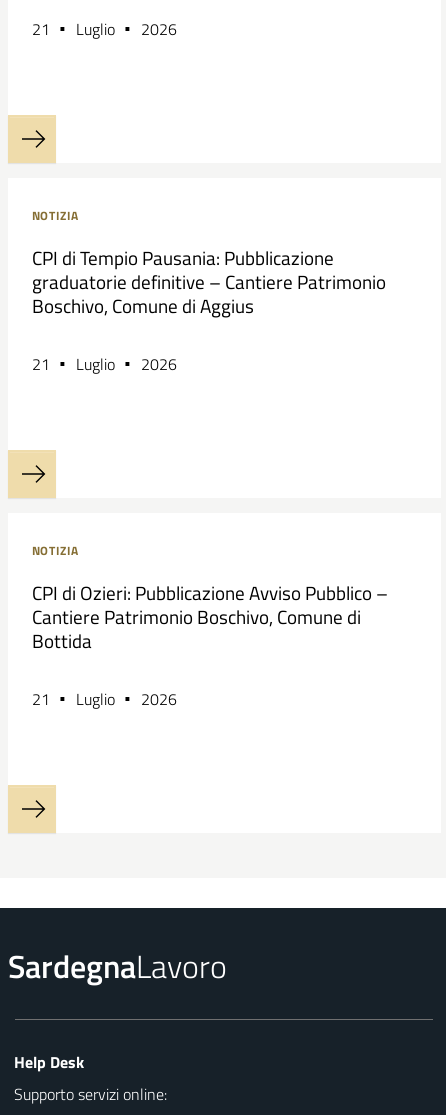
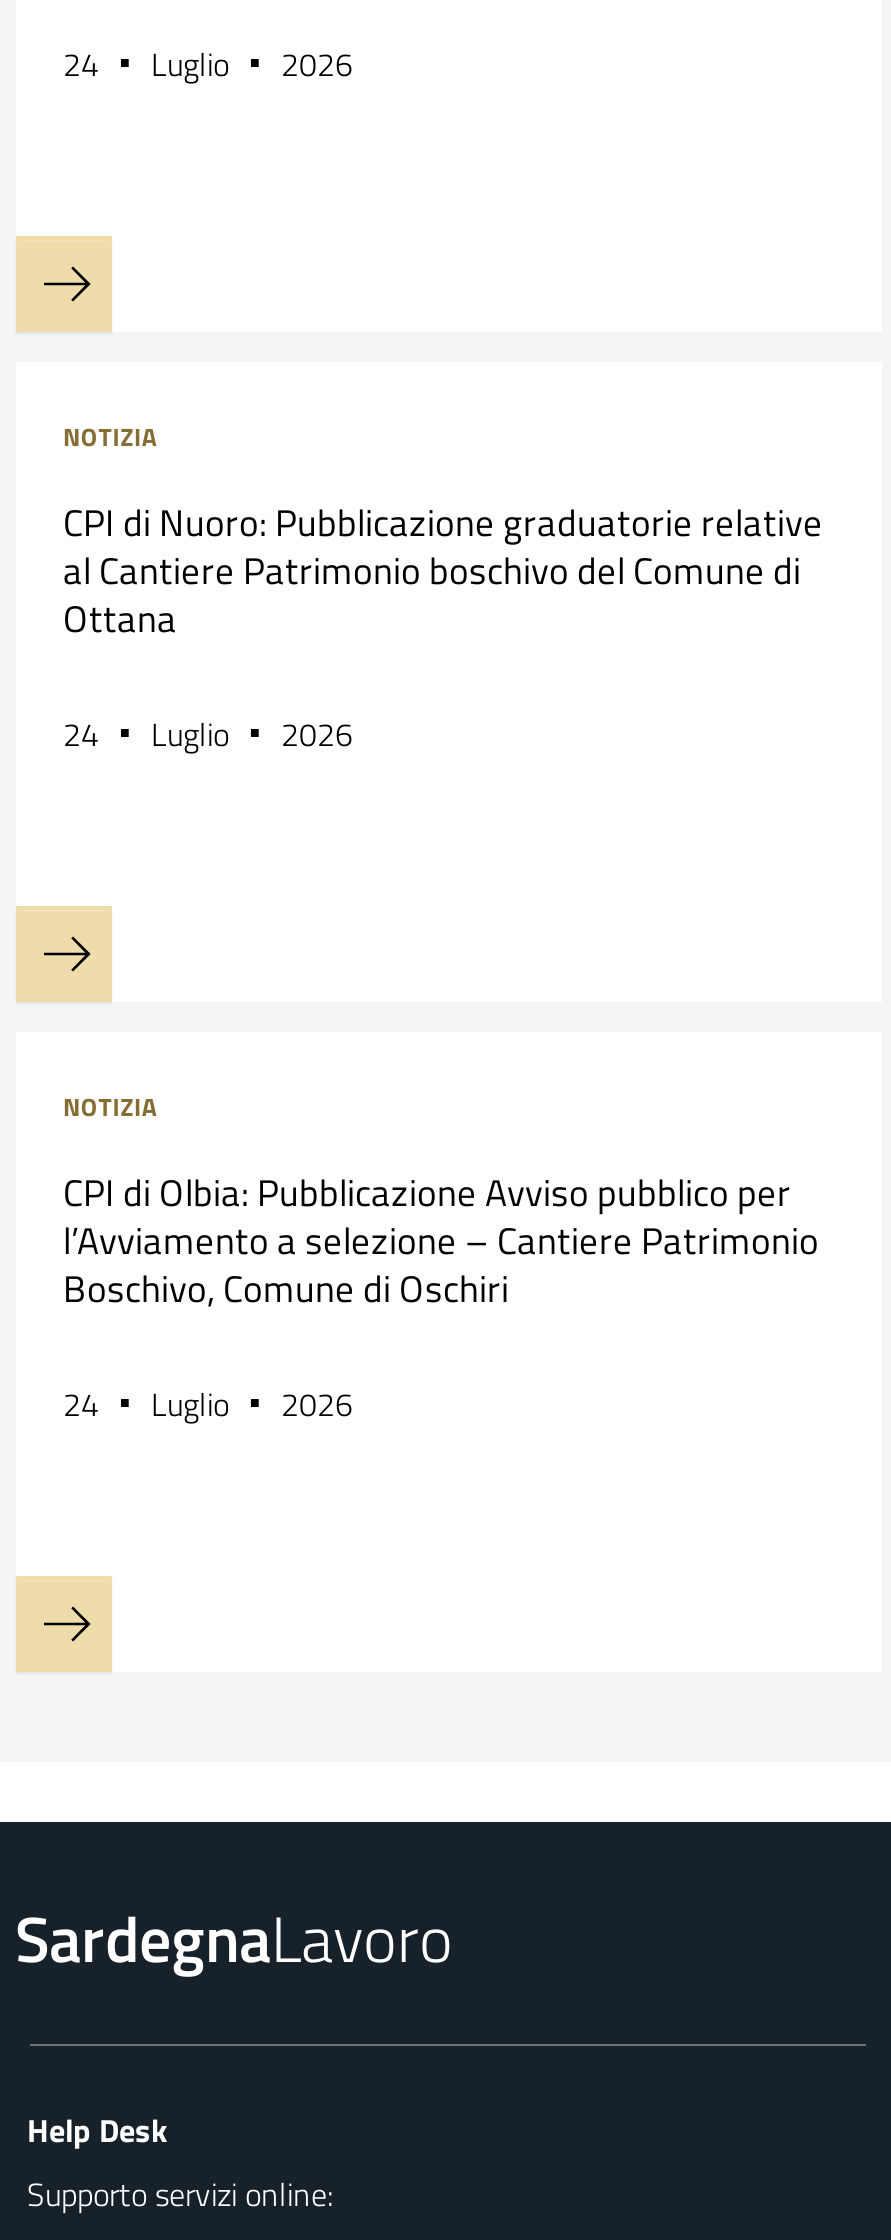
- 21 Luglio 2026
+ 24 Luglio 2026

- CPI di Tempio Pausania: Pubblicazione
- graduatorie definitive – Cantiere Patrimonio
- Boschivo, Comune di Aggius
+ CPI di Nuoro: Pubblicazione graduatorie relative
+ al Cantiere Patrimonio boschivo del Comune di
+ Ottana

- 21 Luglio 2026
+ 24 Luglio 2026

- CPI di Ozieri: Pubblicazione Avviso Pubblico –
- Cantiere Patrimonio Boschivo, Comune di
- Bottida
+ CPI di Olbia: Pubblicazione Avviso pubblico per
+ l’Avviamento a selezione – Cantiere Patrimonio
+ Boschivo, Comune di Oschiri

- 21 Luglio 2026
+ 24 Luglio 2026
